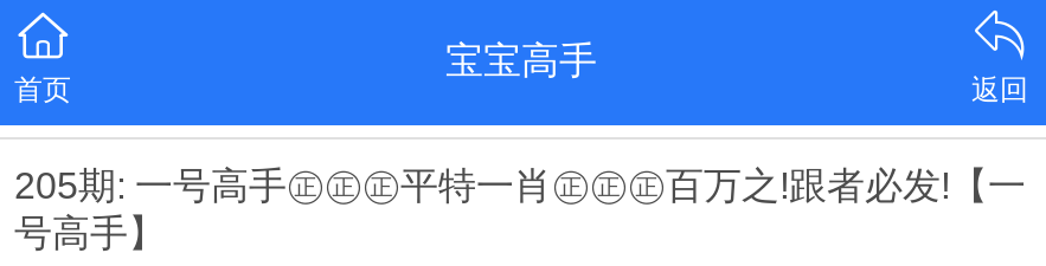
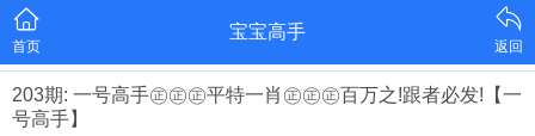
- 205期: 一号高手㊣㊣㊣平特一肖㊣㊣㊣百万之!跟者必发!【一
+ 203期: 一号高手㊣㊣㊣平特一肖㊣㊣㊣百万之!跟者必发!【一
